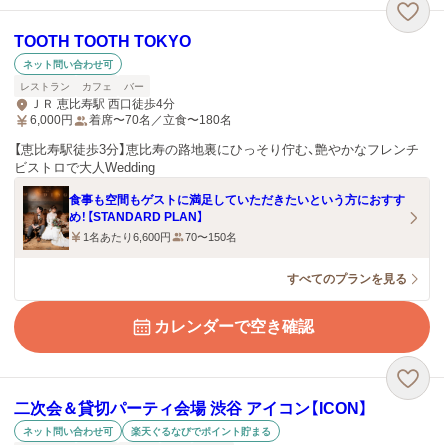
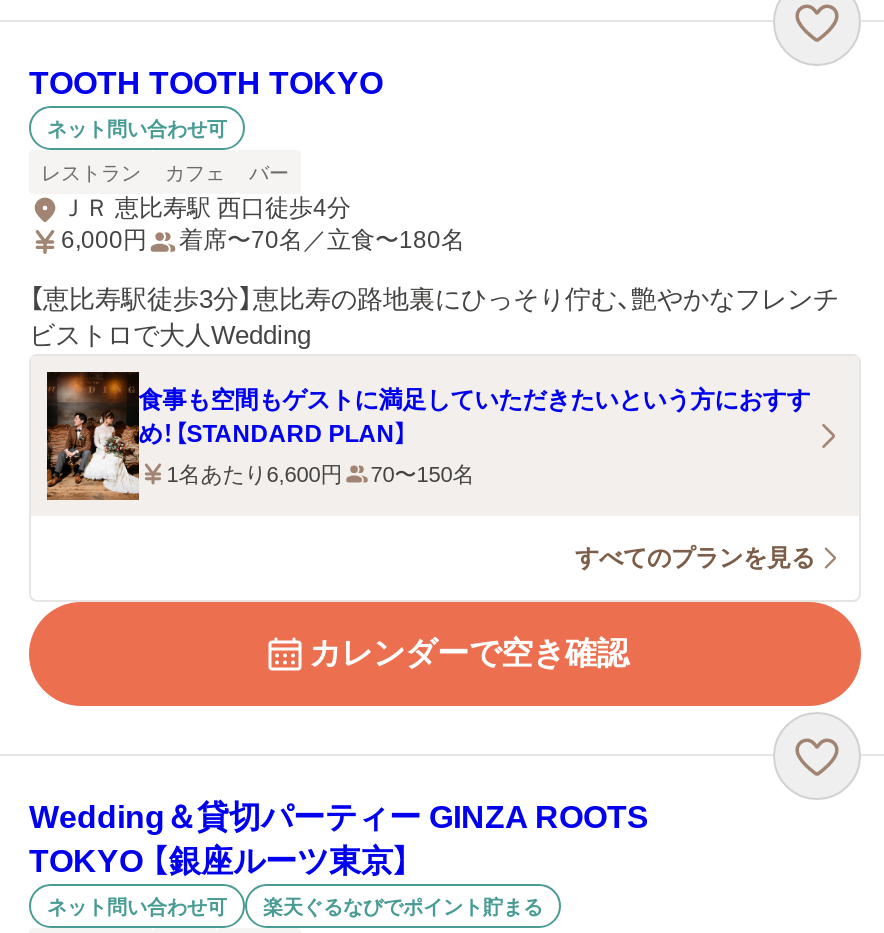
- 二次会＆貸切パーティ会場 渋谷 アイコン【ICON】
+ Wedding＆貸切パーティー GINZA ROOTS
+ TOKYO 【銀座ルーツ東京】
